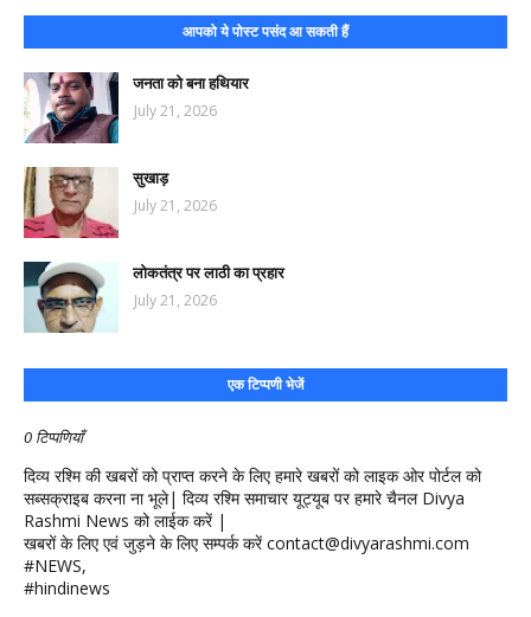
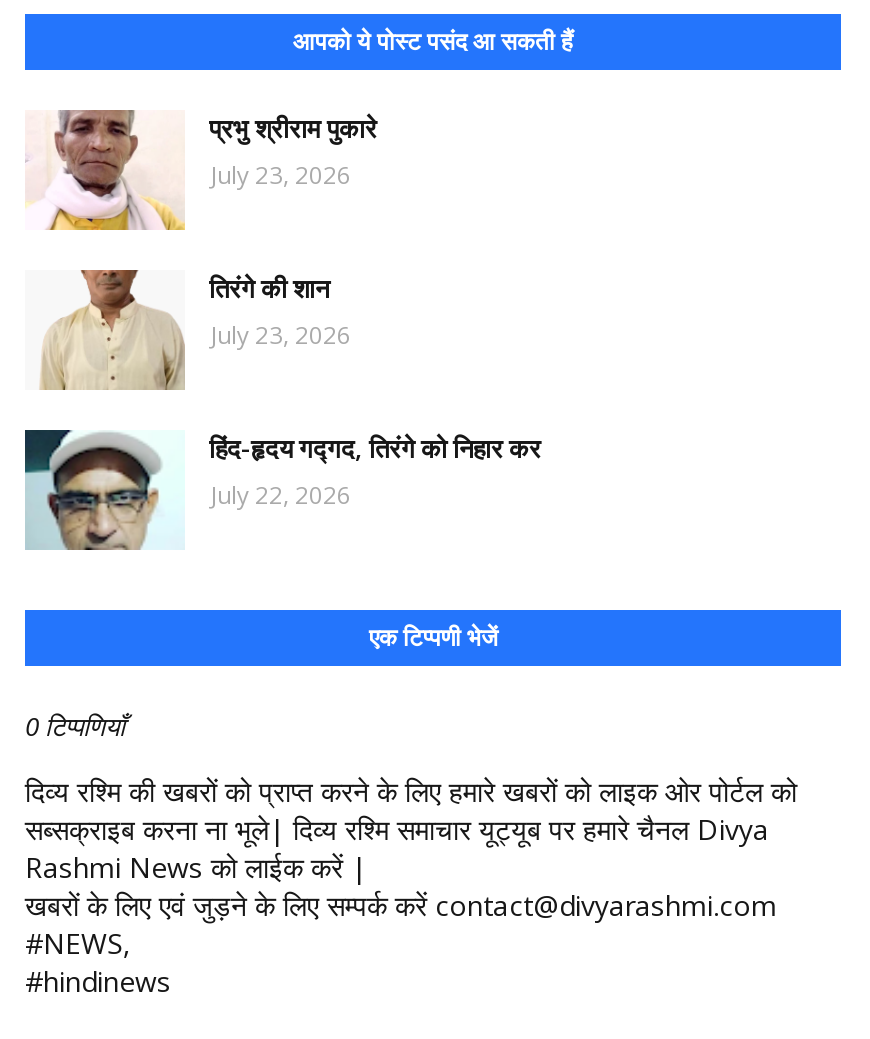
- [image]
- जनता को बना हथियार
- July 21, 2026
+ [image]
+ प्रभु श्रीराम पुकारे
+ July 23, 2026

- [image]
- सुखाड़
- July 21, 2026
+ [image]
+ तिरंगे की शान
+ July 23, 2026

- लोकतंत्र पर लाठी का प्रहार
- July 21, 2026
+ हिंद-हृदय गद्गद, तिरंगे को निहार कर
+ July 22, 2026
